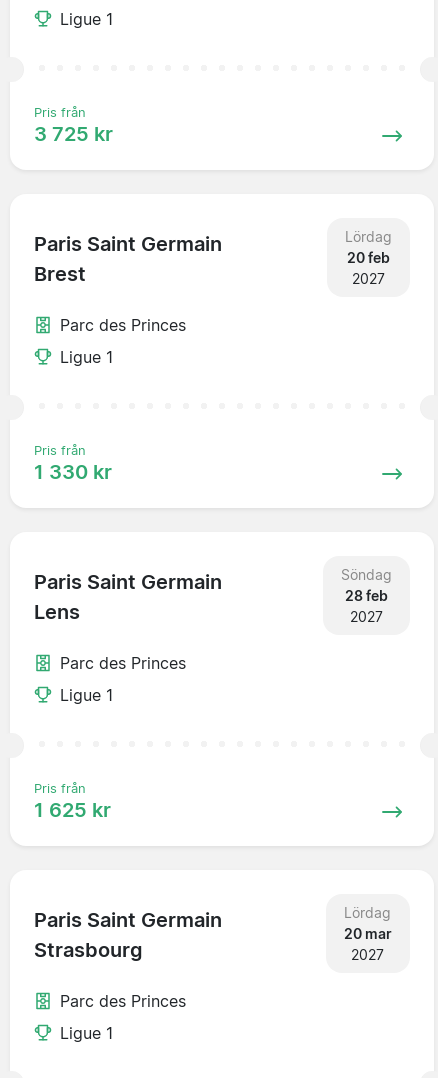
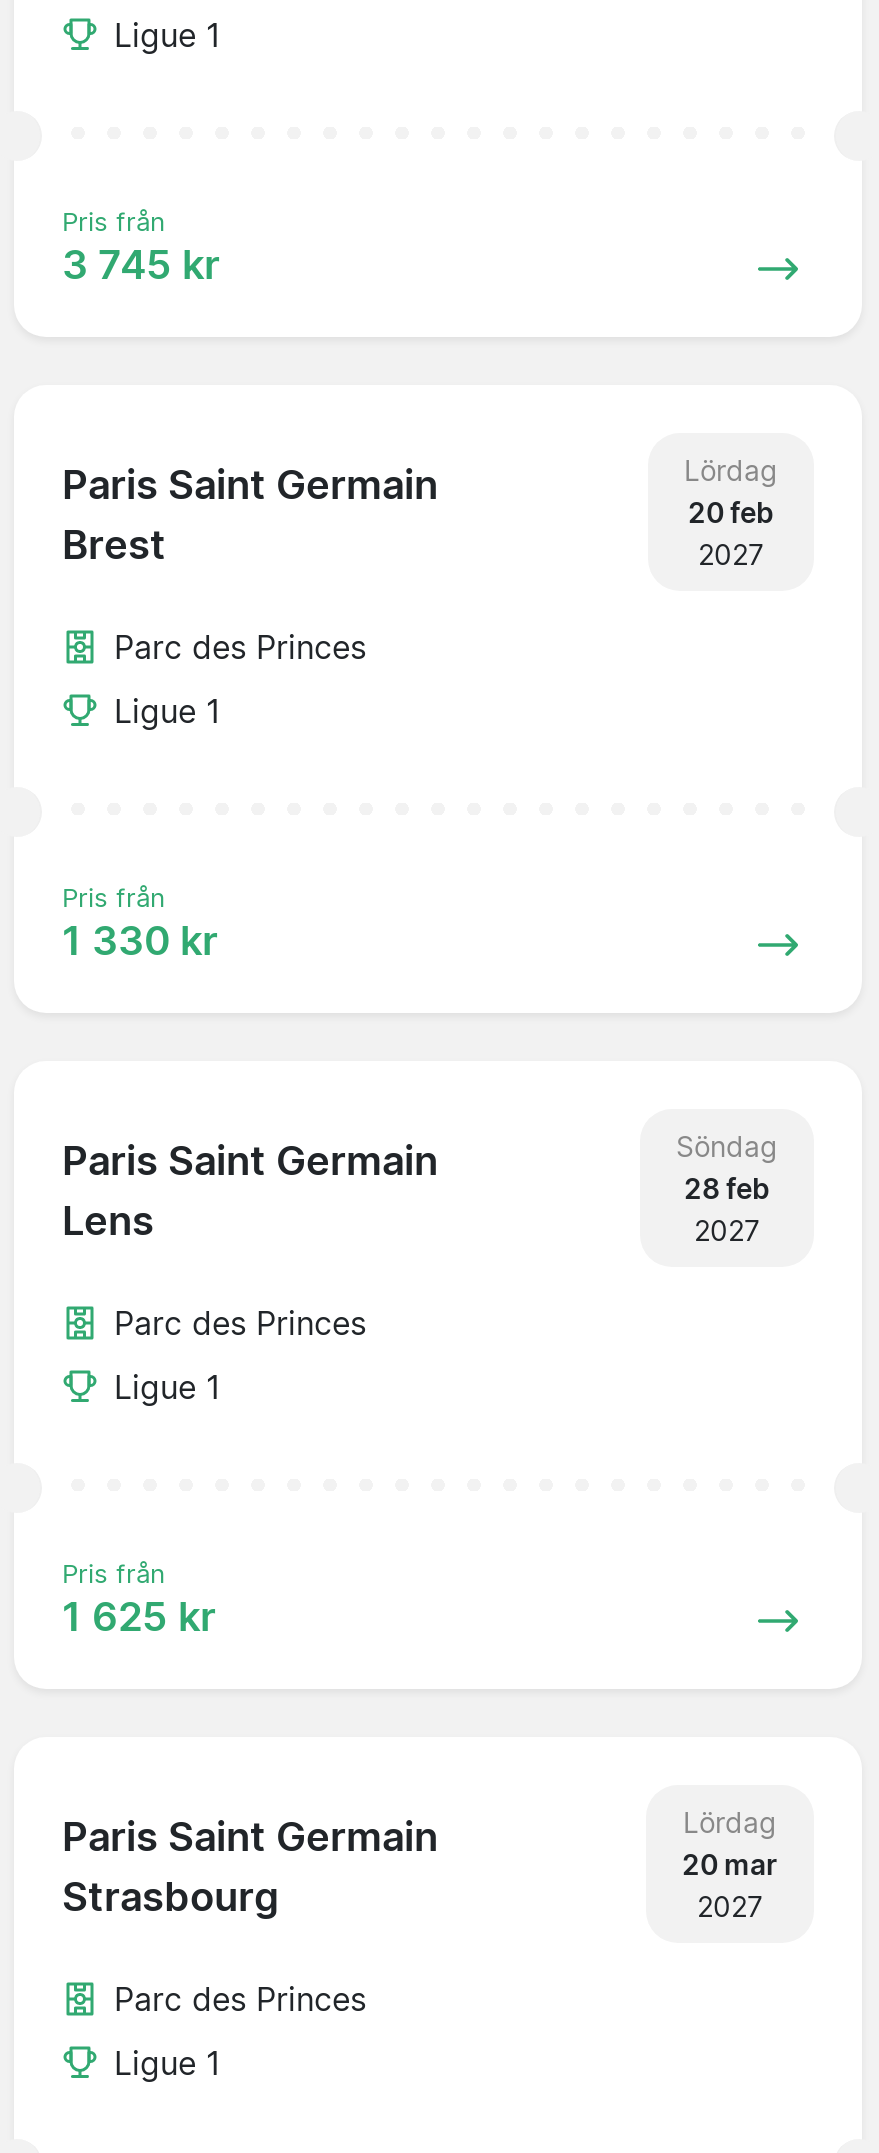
- 3 725 kr
+ 3 745 kr
